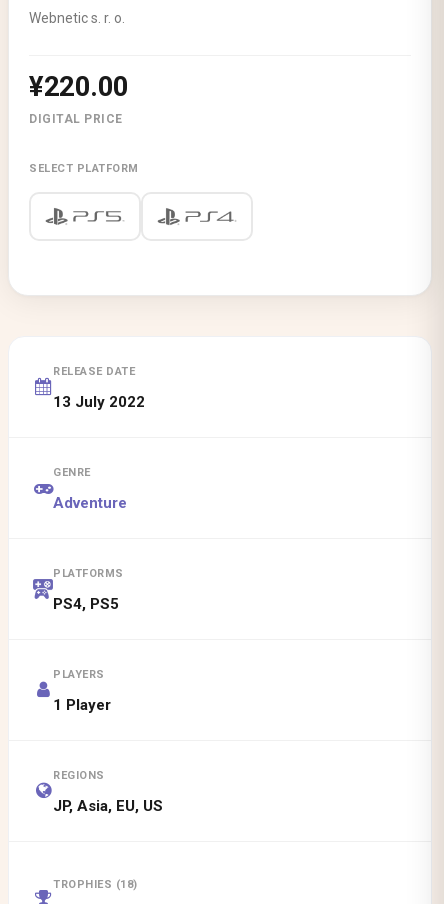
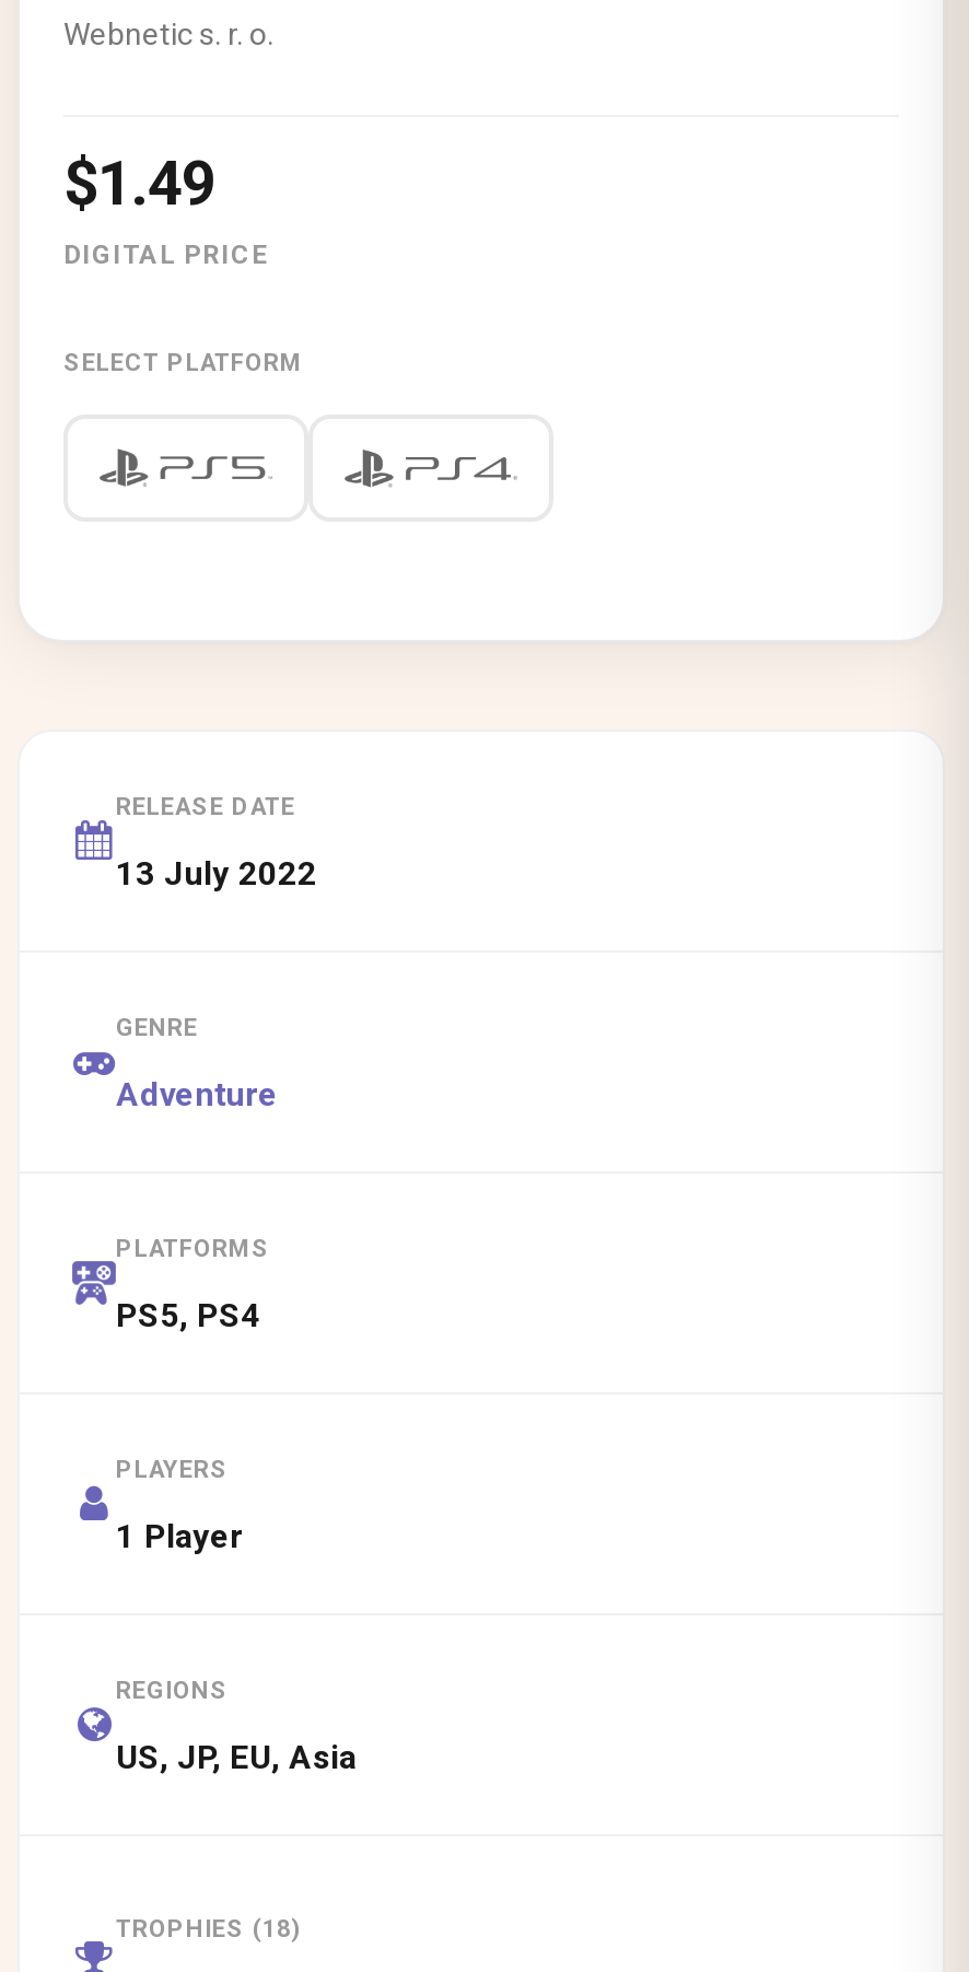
- ¥220.00
+ $1.49

- PS4, PS5
+ PS5, PS4

- JP, Asia, EU, US
+ US, JP, EU, Asia
